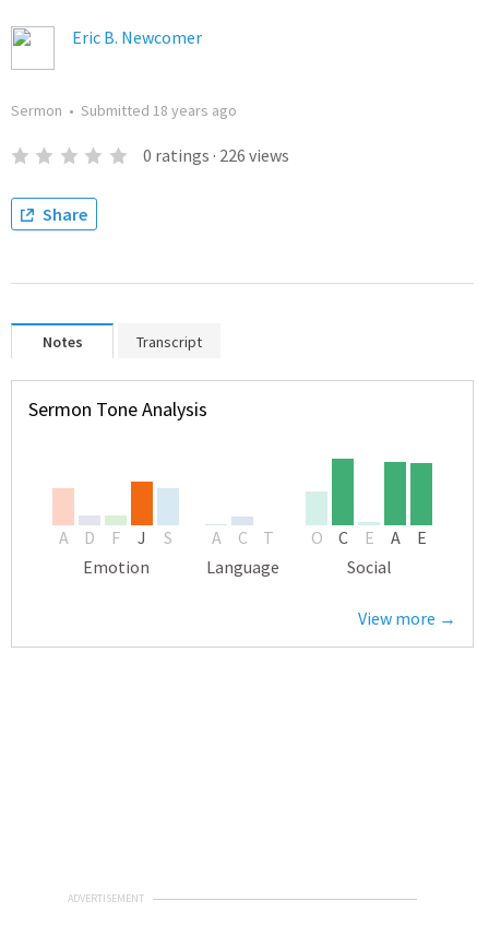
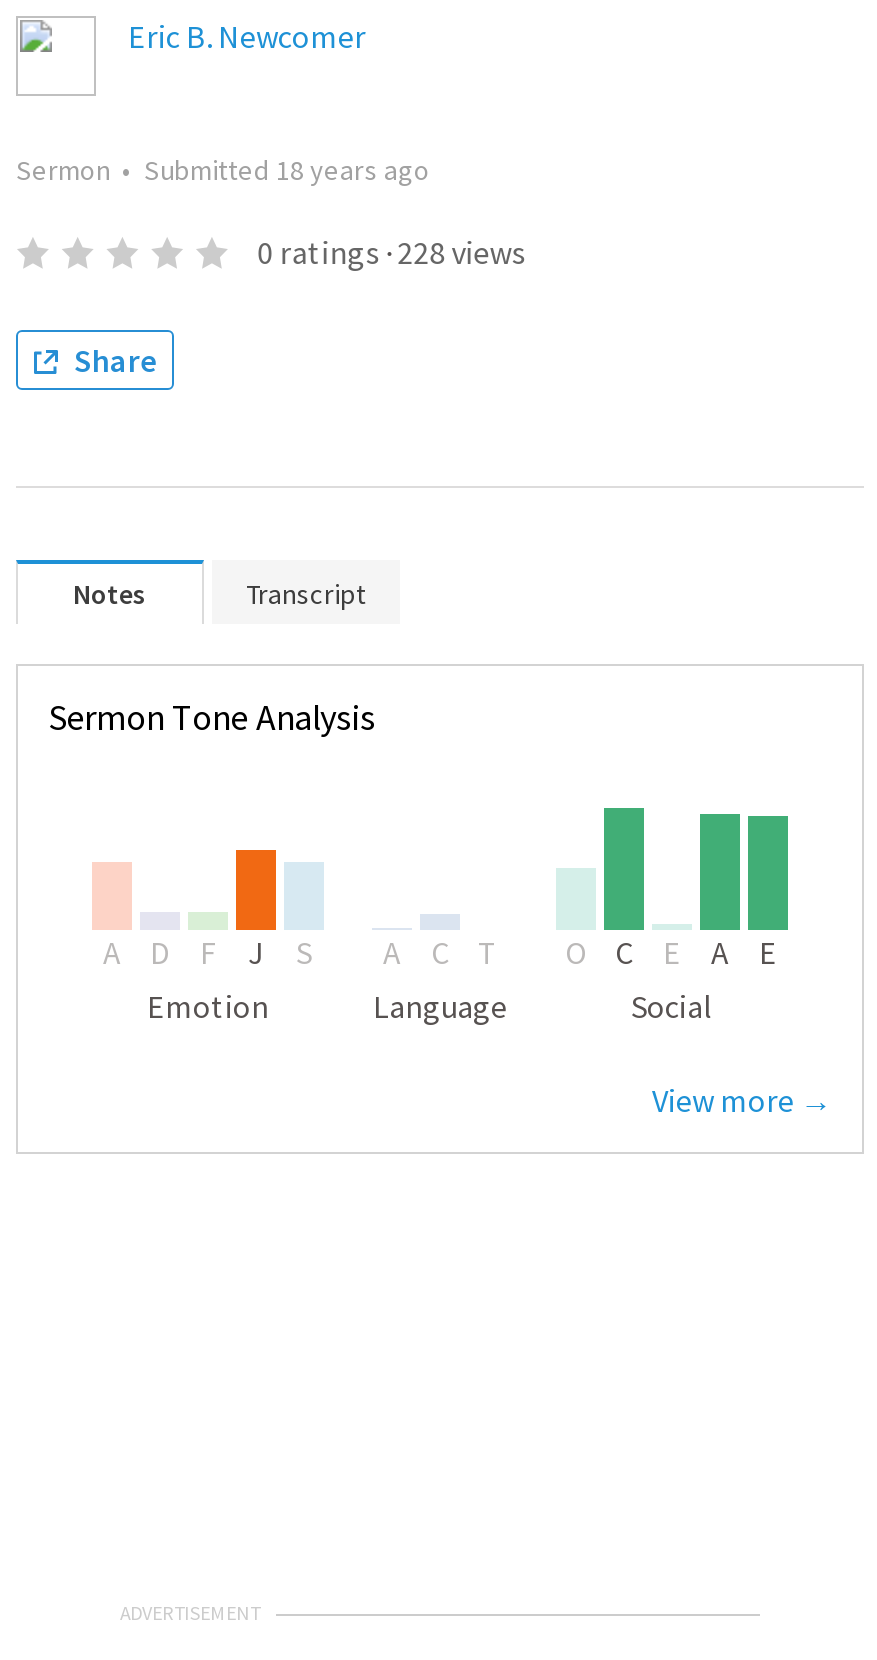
- 0 ratings · 226 views
+ 0 ratings · 228 views
